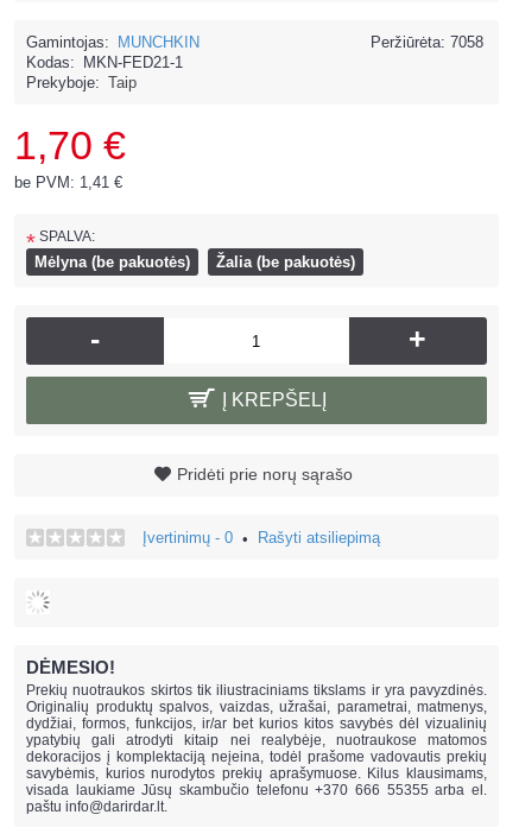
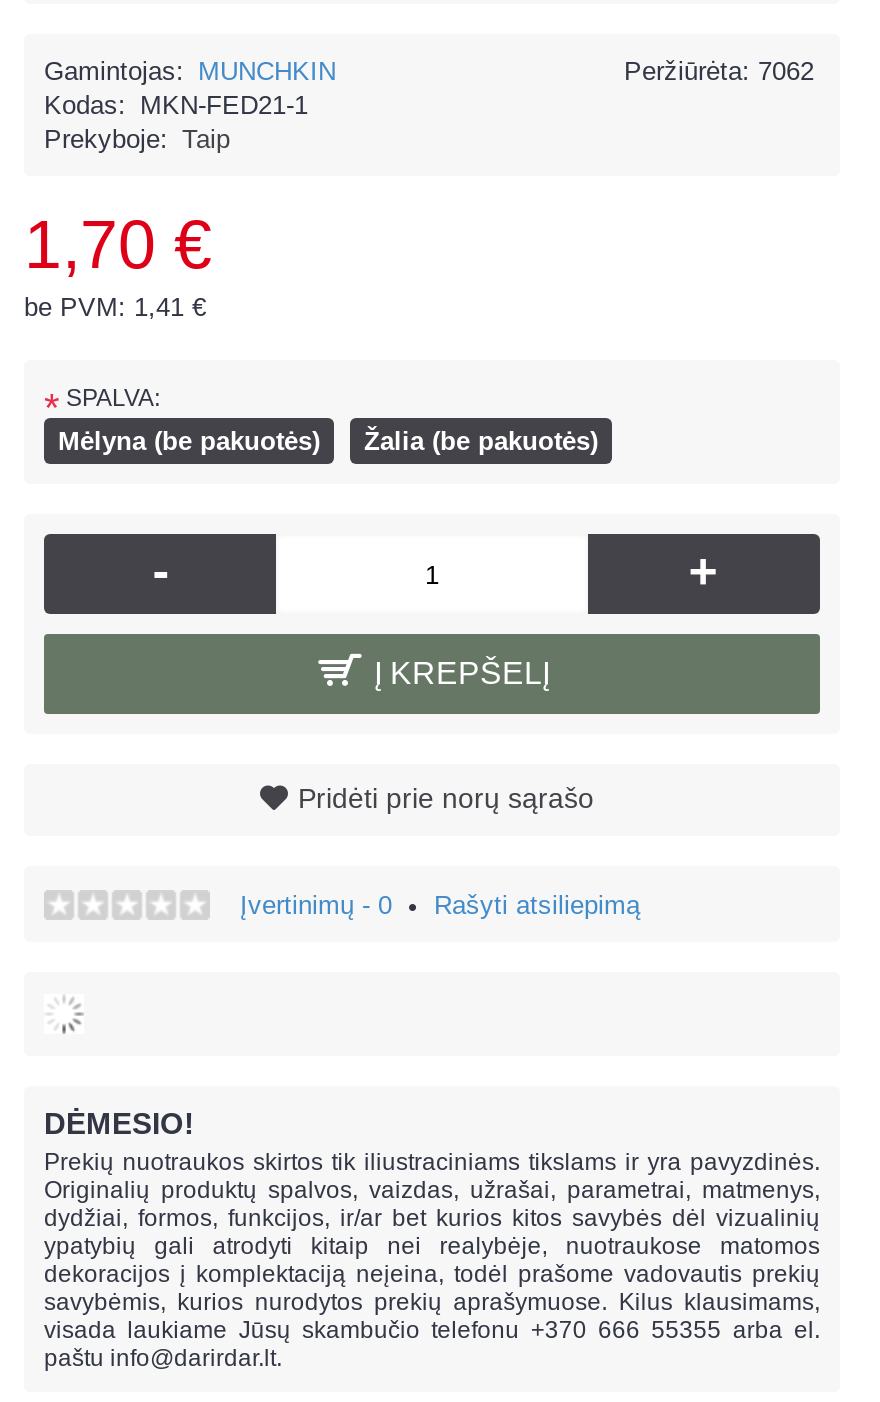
- Peržiūrėta: 7058
+ Peržiūrėta: 7062
